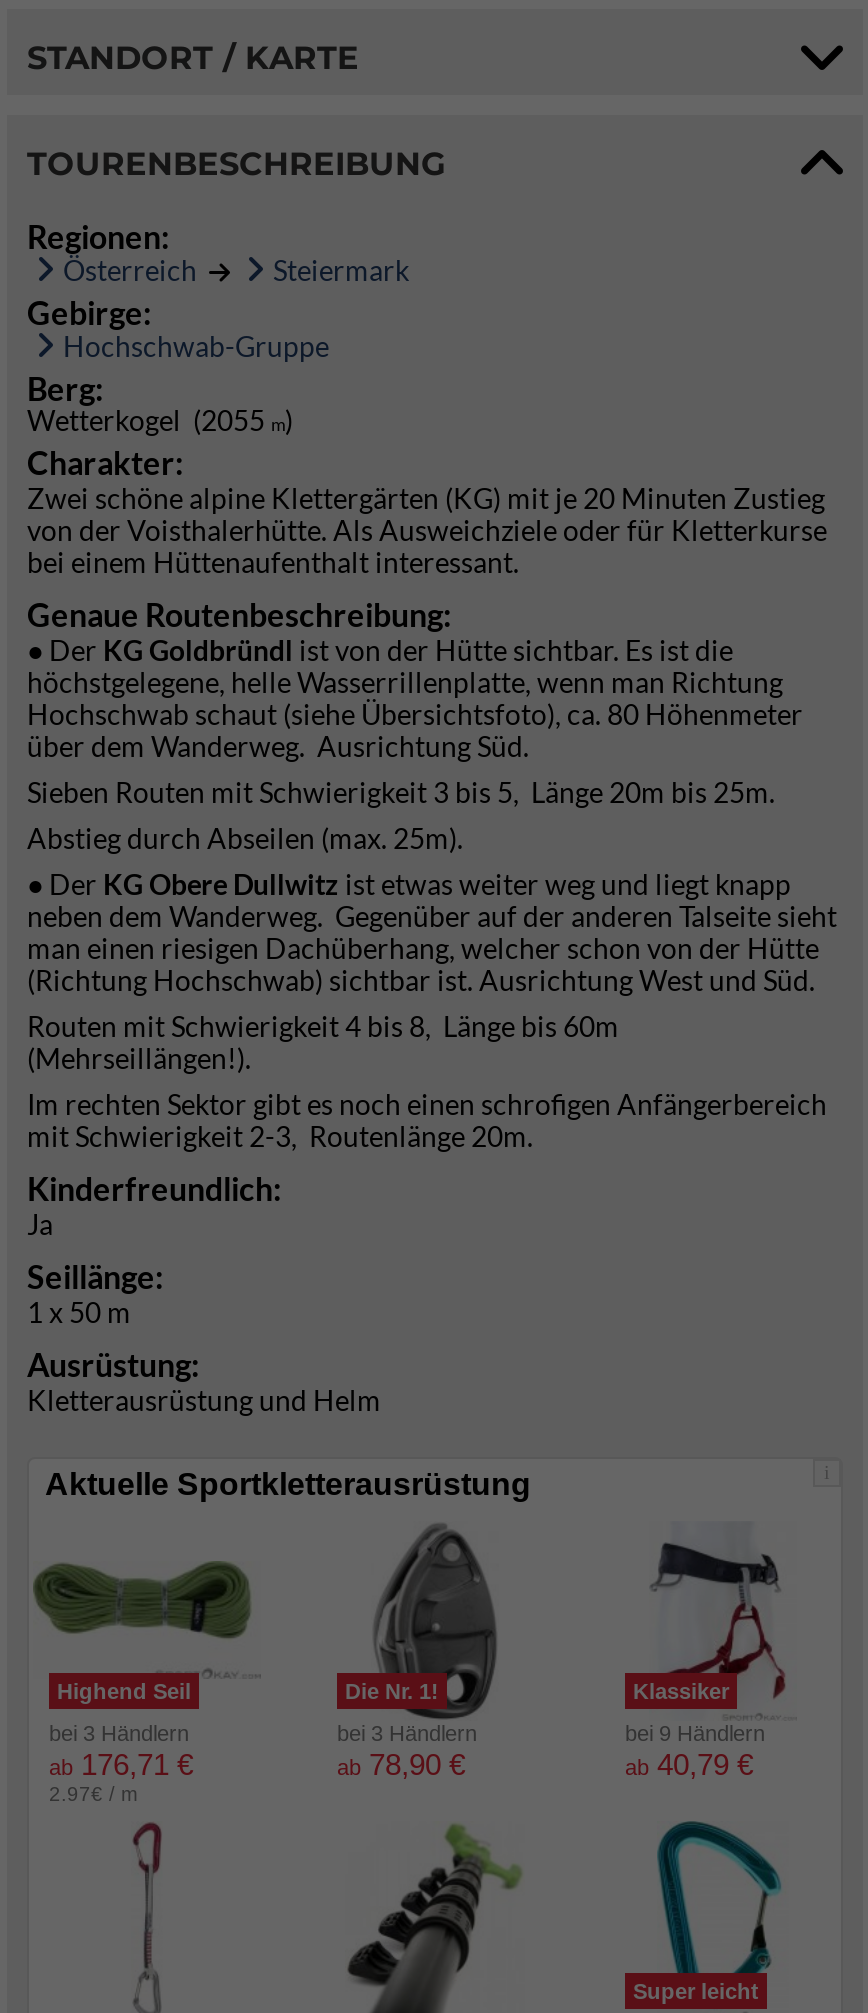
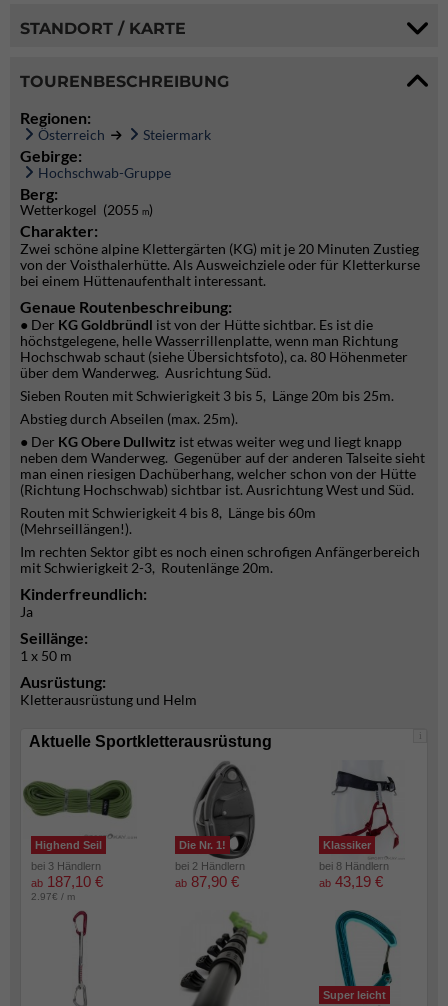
- bei 3 Händlern
+ bei 2 Händlern

- bei 9 Händlern
+ bei 8 Händlern

- ab 176,71 €
+ ab 187,10 €

- ab 78,90 €
+ ab 87,90 €

- ab 40,79 €
+ ab 43,19 €
